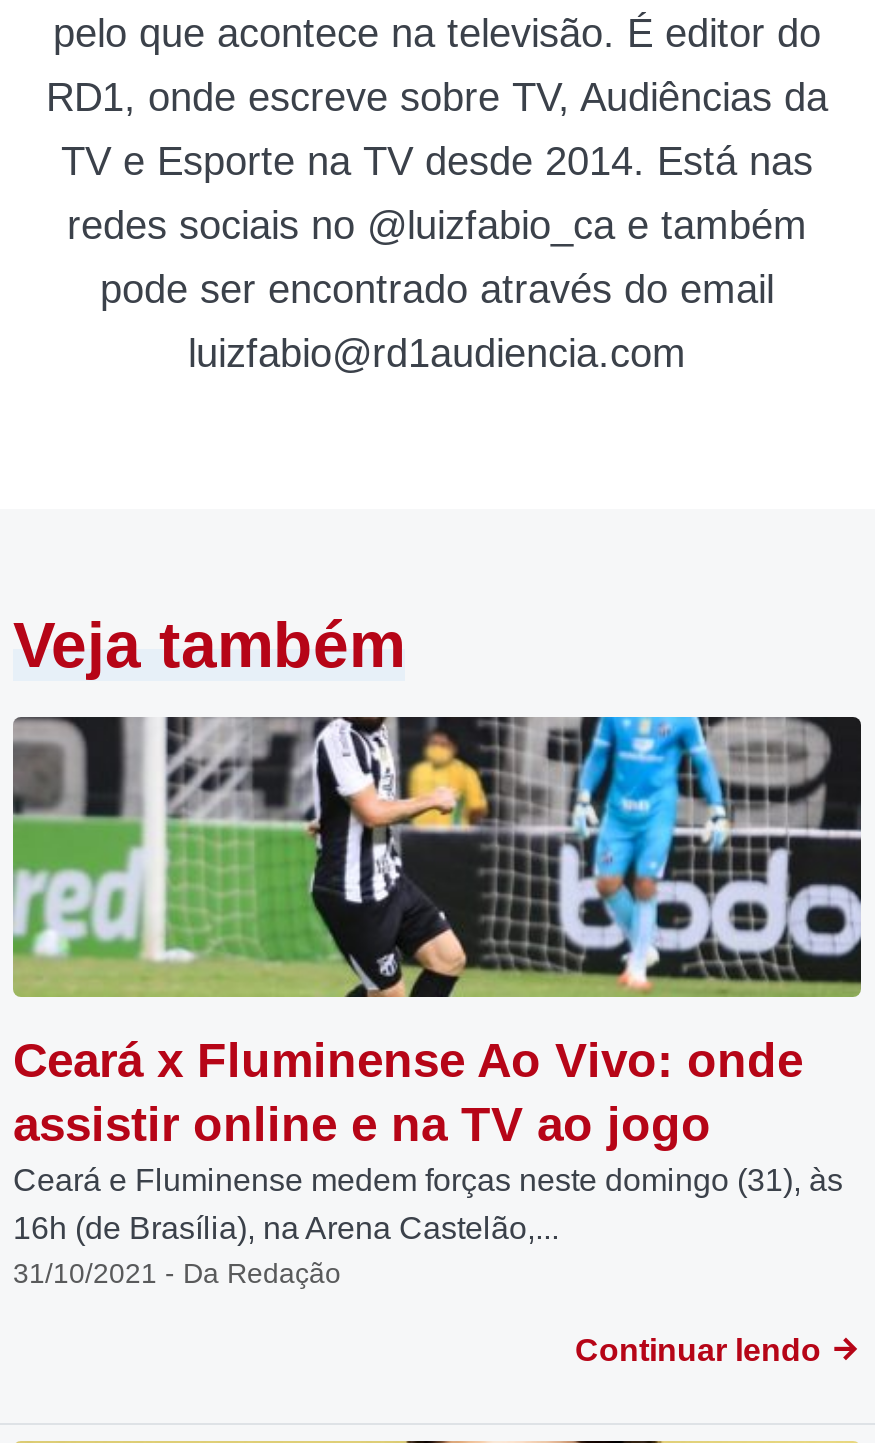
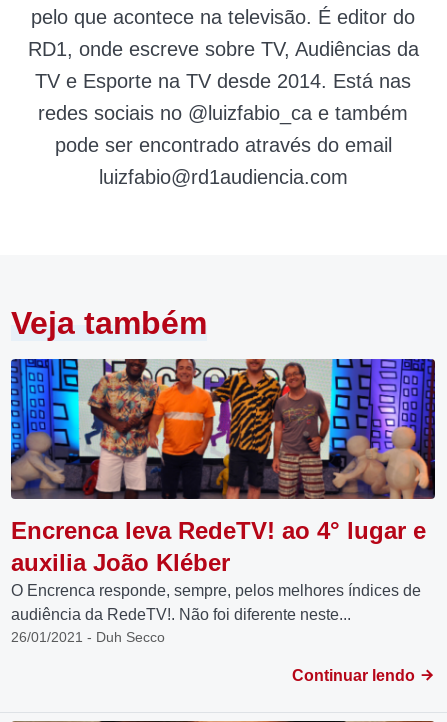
- [image]
- Ceará x Fluminense Ao Vivo: onde
- assistir online e na TV ao jogo
- Ceará e Fluminense medem forças neste domingo (31), às
- 16h (de Brasília), na Arena Castelão,...
- 31/10/2021 - Da Redação
+ [image]
+ Encrenca leva RedeTV! ao 4° lugar e
+ auxilia João Kléber
+ O Encrenca responde, sempre, pelos melhores índices de
+ audiência da RedeTV!. Não foi diferente neste...
+ 26/01/2021 - Duh Secco
